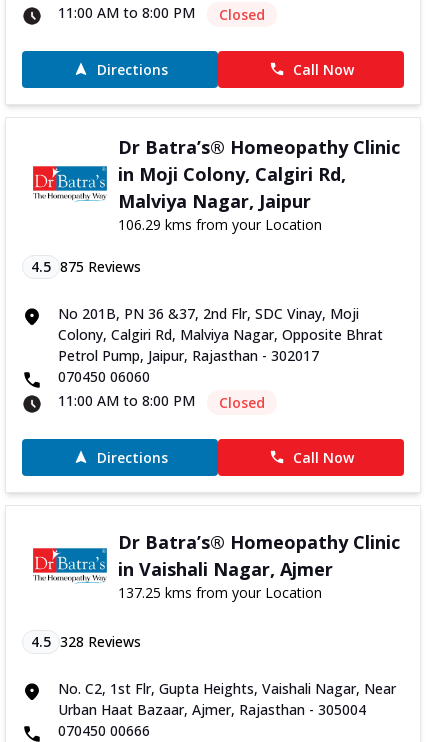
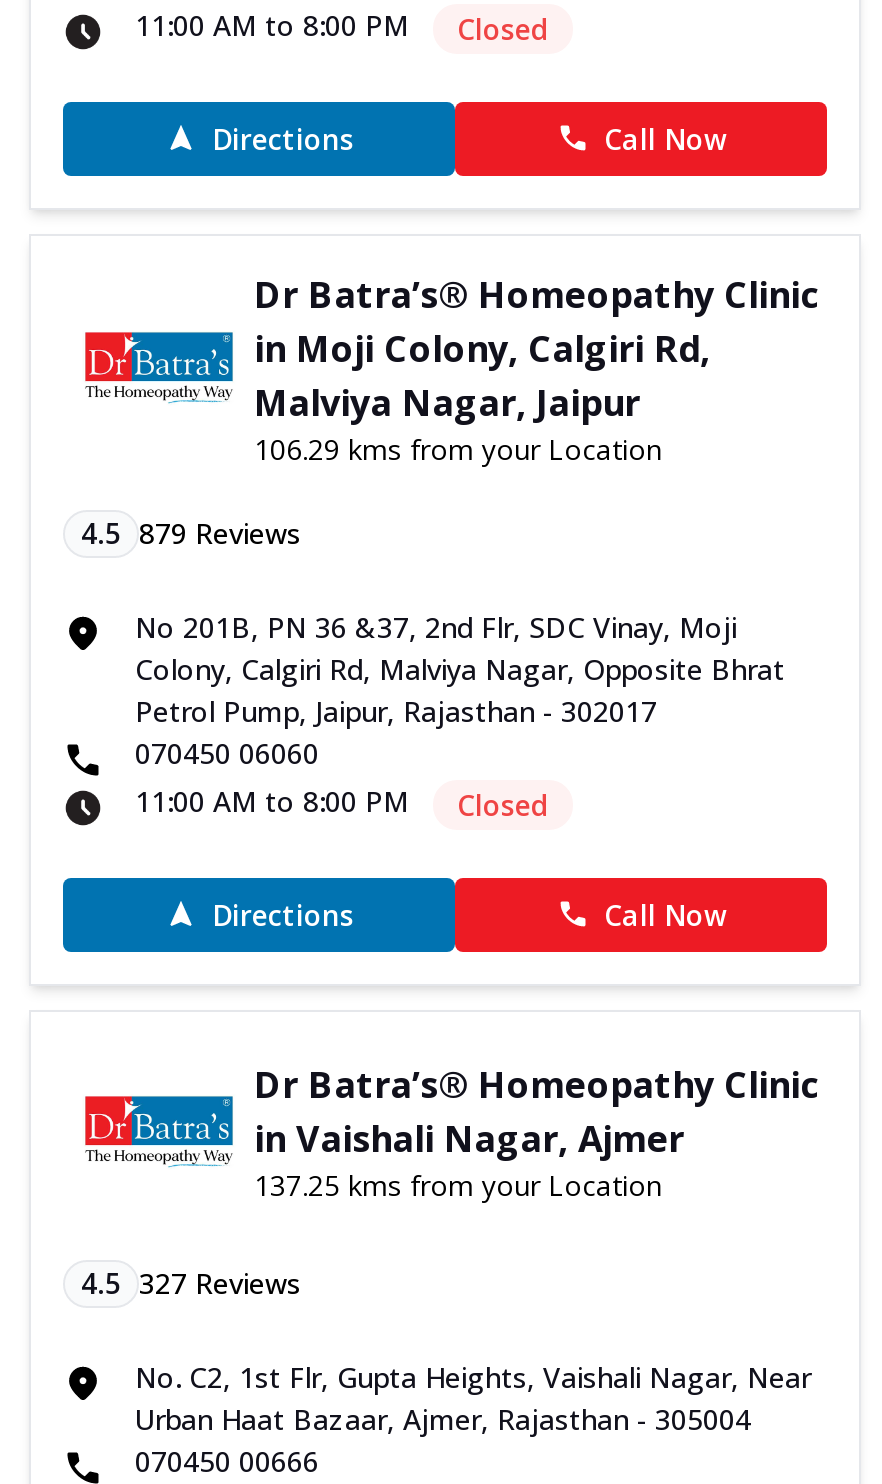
- 4.5 875 Reviews
+ 4.5 879 Reviews

- 4.5 328 Reviews
+ 4.5 327 Reviews
